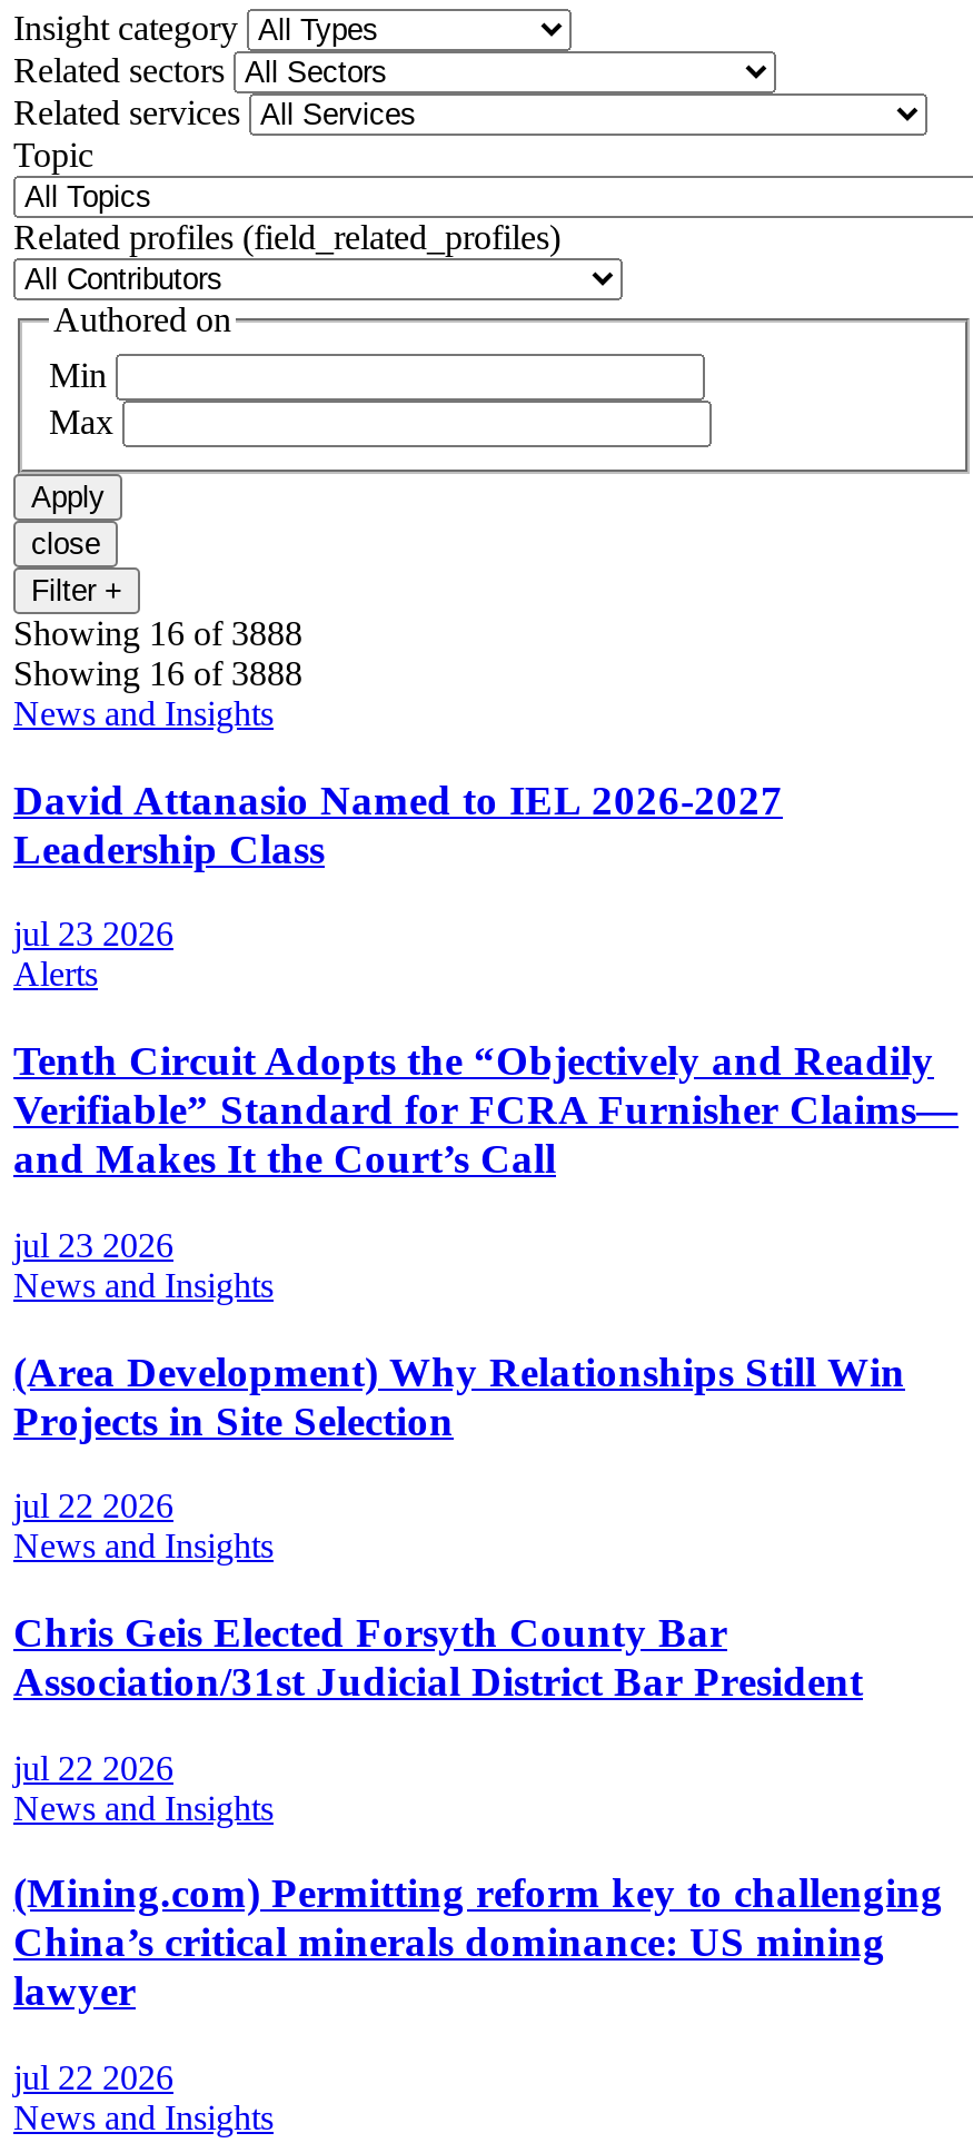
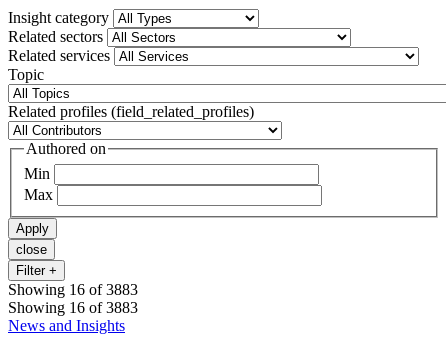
- Showing 16 of 3888
- Showing 16 of 3888
- News and Insights
- David Attanasio Named to IEL 2026-2027
- Leadership Class
- jul 23 2026
- Alerts
- Tenth Circuit Adopts the “Objectively and Readily
- Verifiable” Standard for FCRA Furnisher Claims—
- and Makes It the Court’s Call
- jul 23 2026
- News and Insights
- (Area Development) Why Relationships Still Win
- Projects in Site Selection
- jul 22 2026
- News and Insights
- Chris Geis Elected Forsyth County Bar
- Association/31st Judicial District Bar President
- jul 22 2026
- News and Insights
- (Mining.com) Permitting reform key to challenging
- China’s critical minerals dominance: US mining
- lawyer
- jul 22 2026
+ Showing 16 of 3883
+ Showing 16 of 3883
